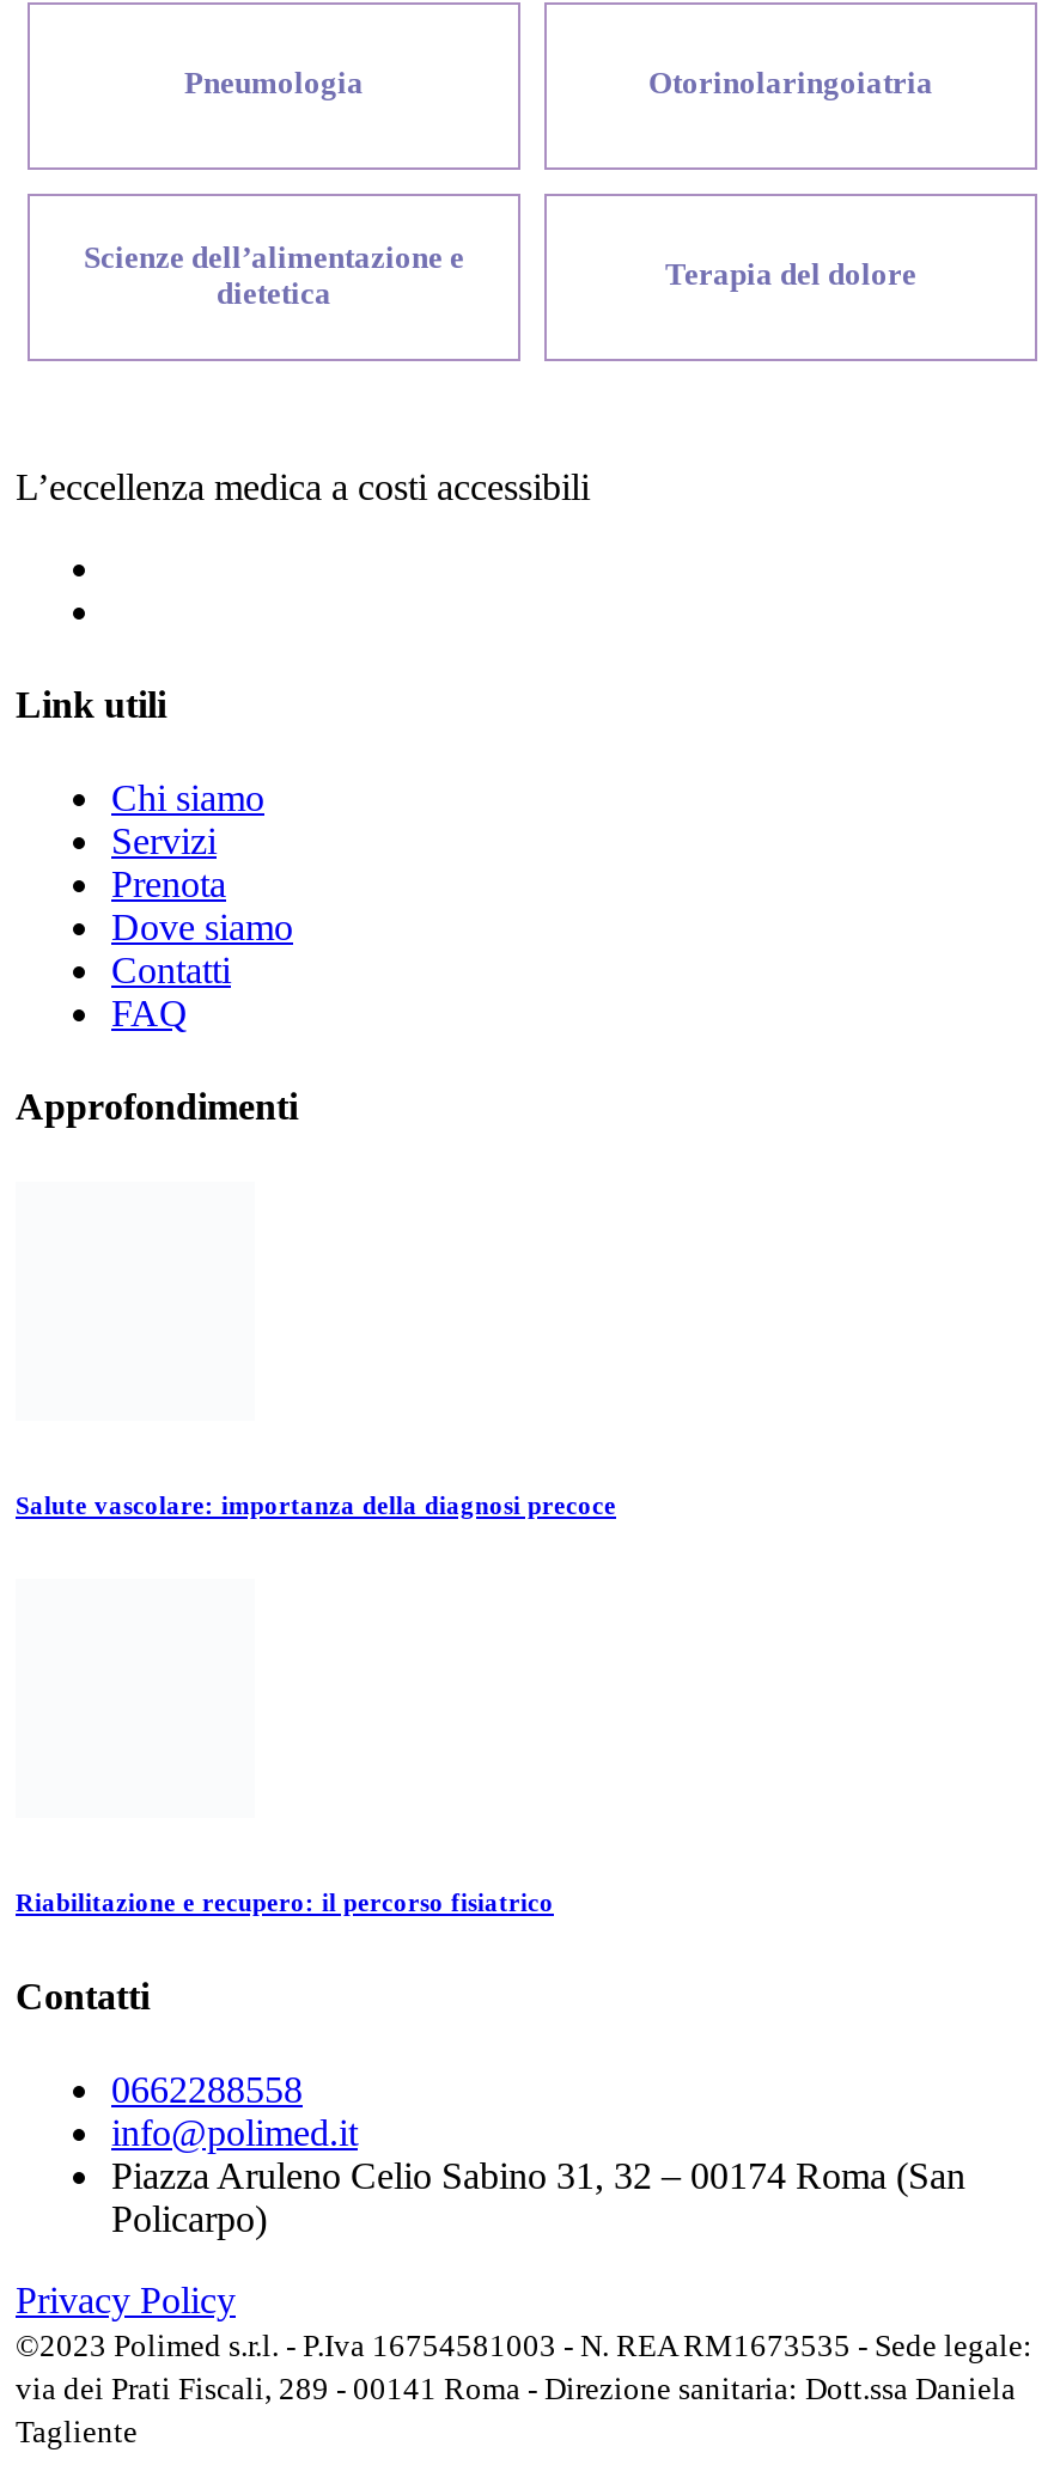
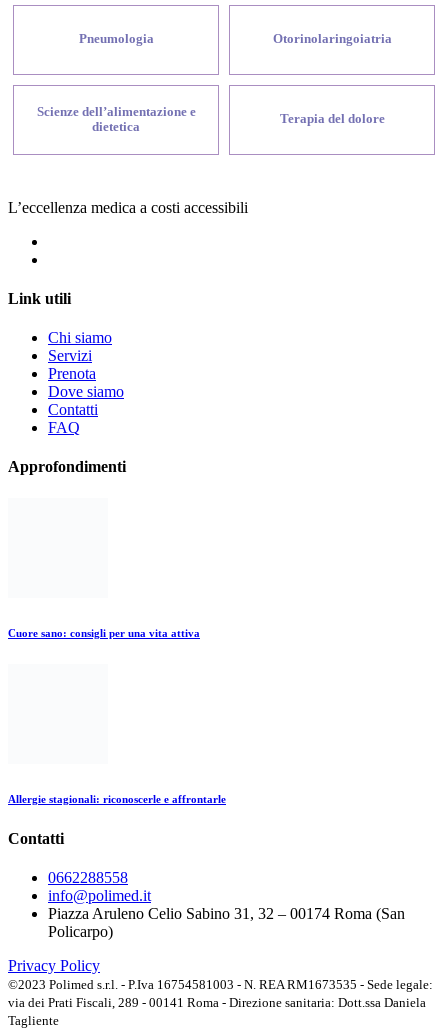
- Salute vascolare: importanza della diagnosi precoce
+ Cuore sano: consigli per una vita attiva

- Riabilitazione e recupero: il percorso fisiatrico
+ Allergie stagionali: riconoscerle e affrontarle
